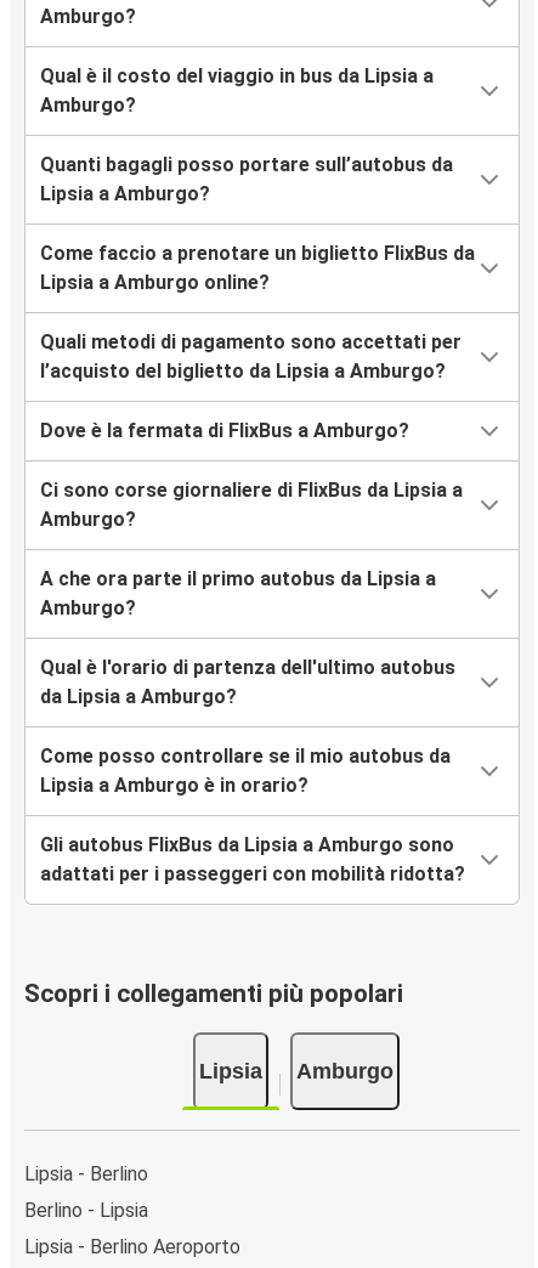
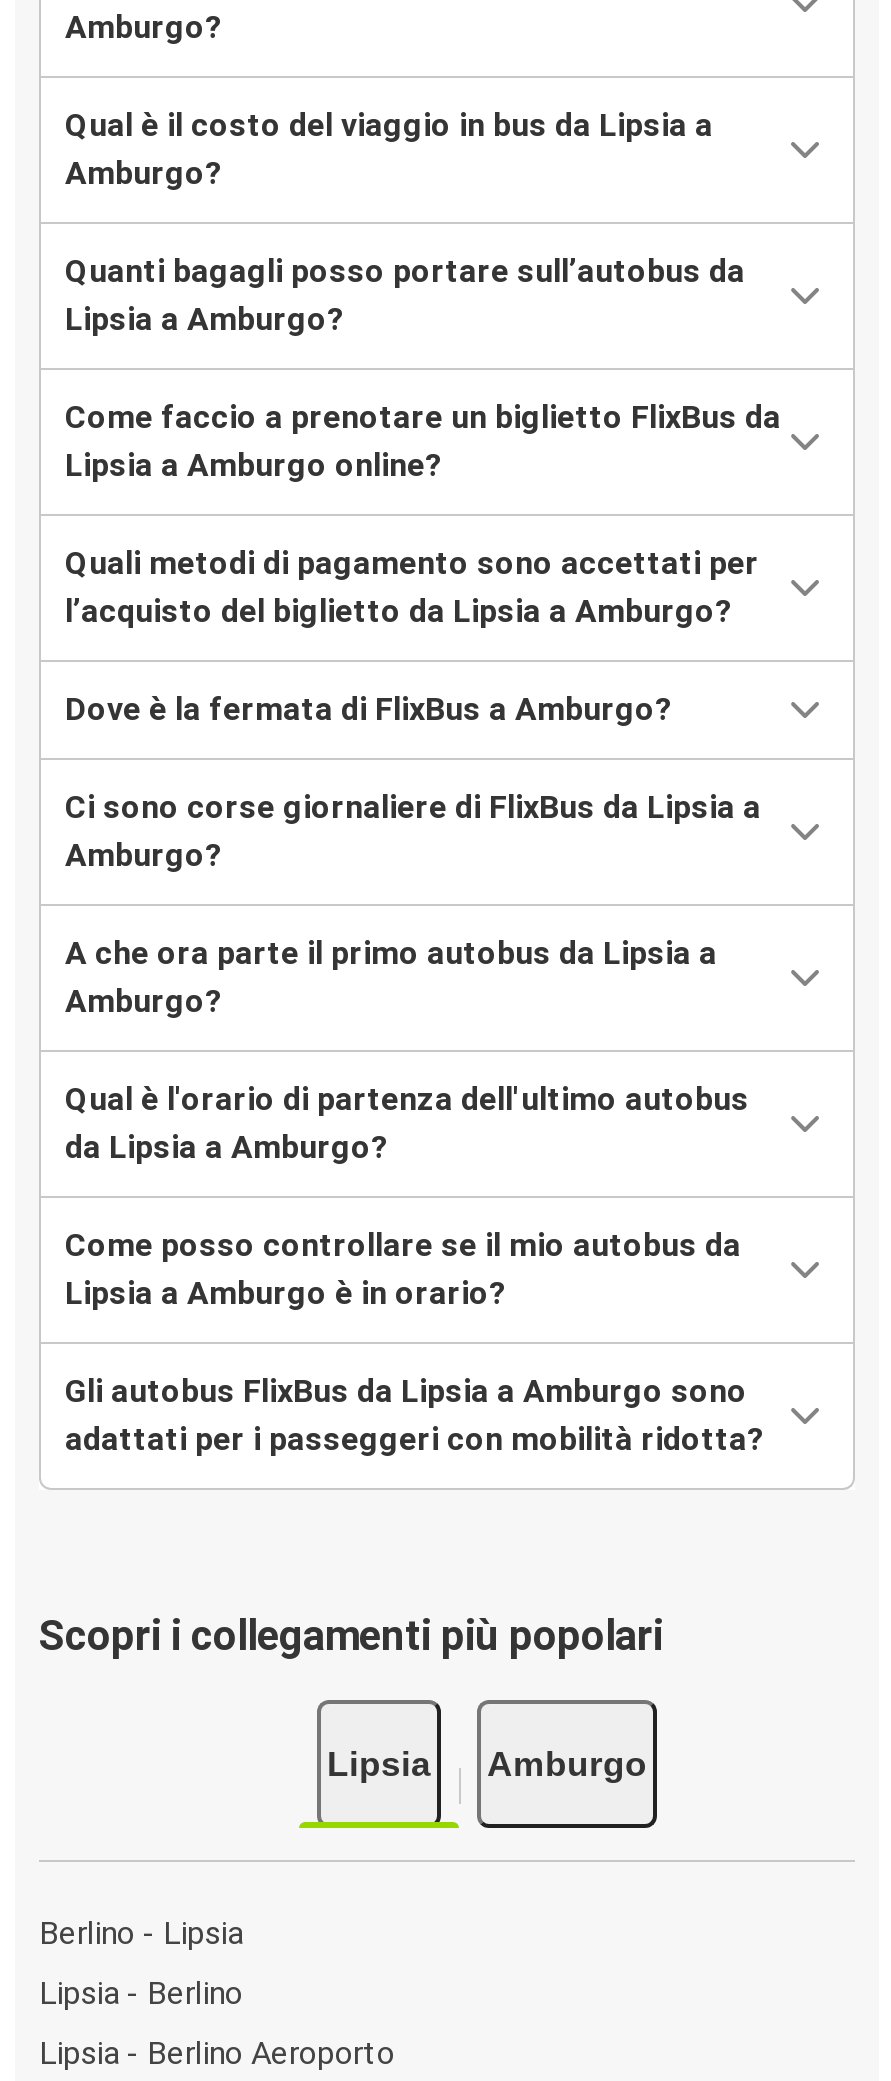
moved down: Lipsia - Berlino

moved up: Berlino - Lipsia
